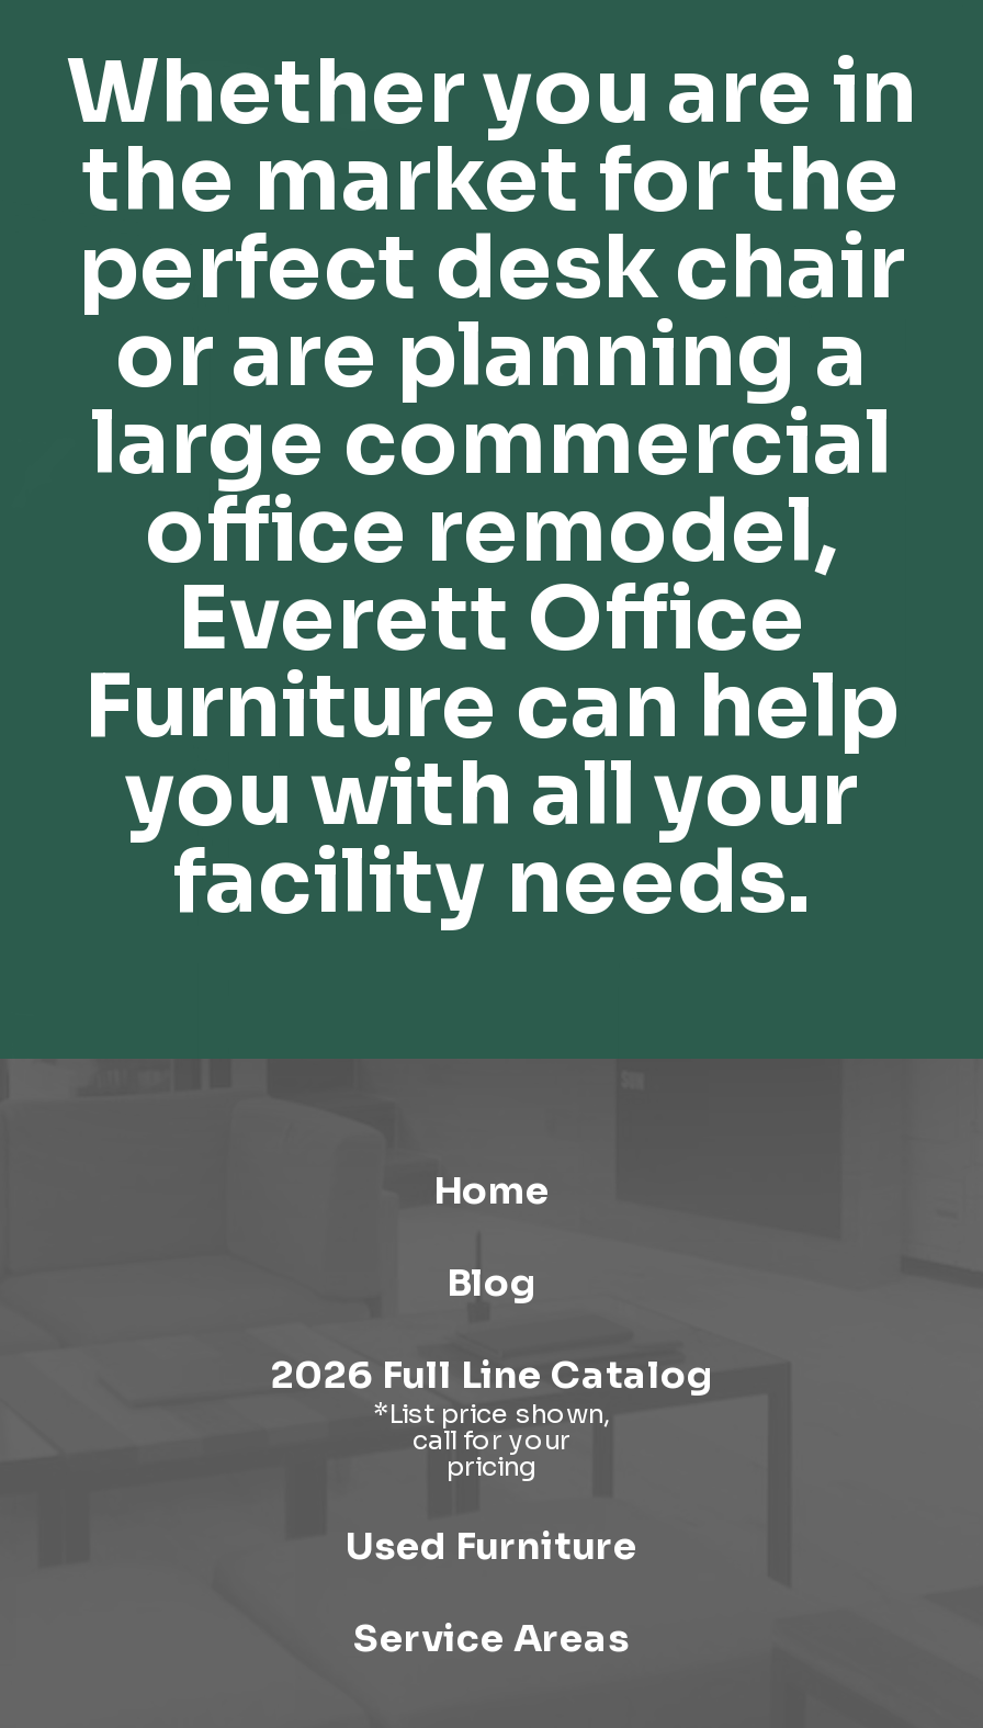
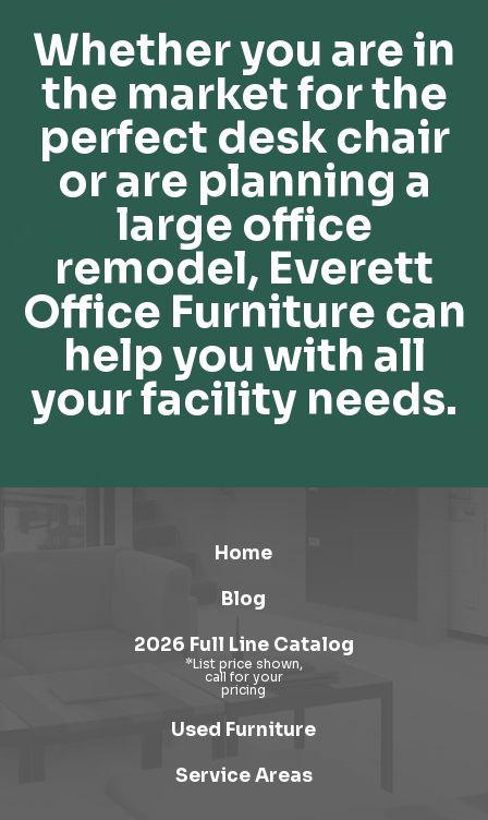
- large commercial
- office remodel,
- Everett Office
- Furniture can help
- you with all your
- facility needs.
+ large office
+ remodel, Everett
+ Office Furniture can
+ help you with all
+ your facility needs.
